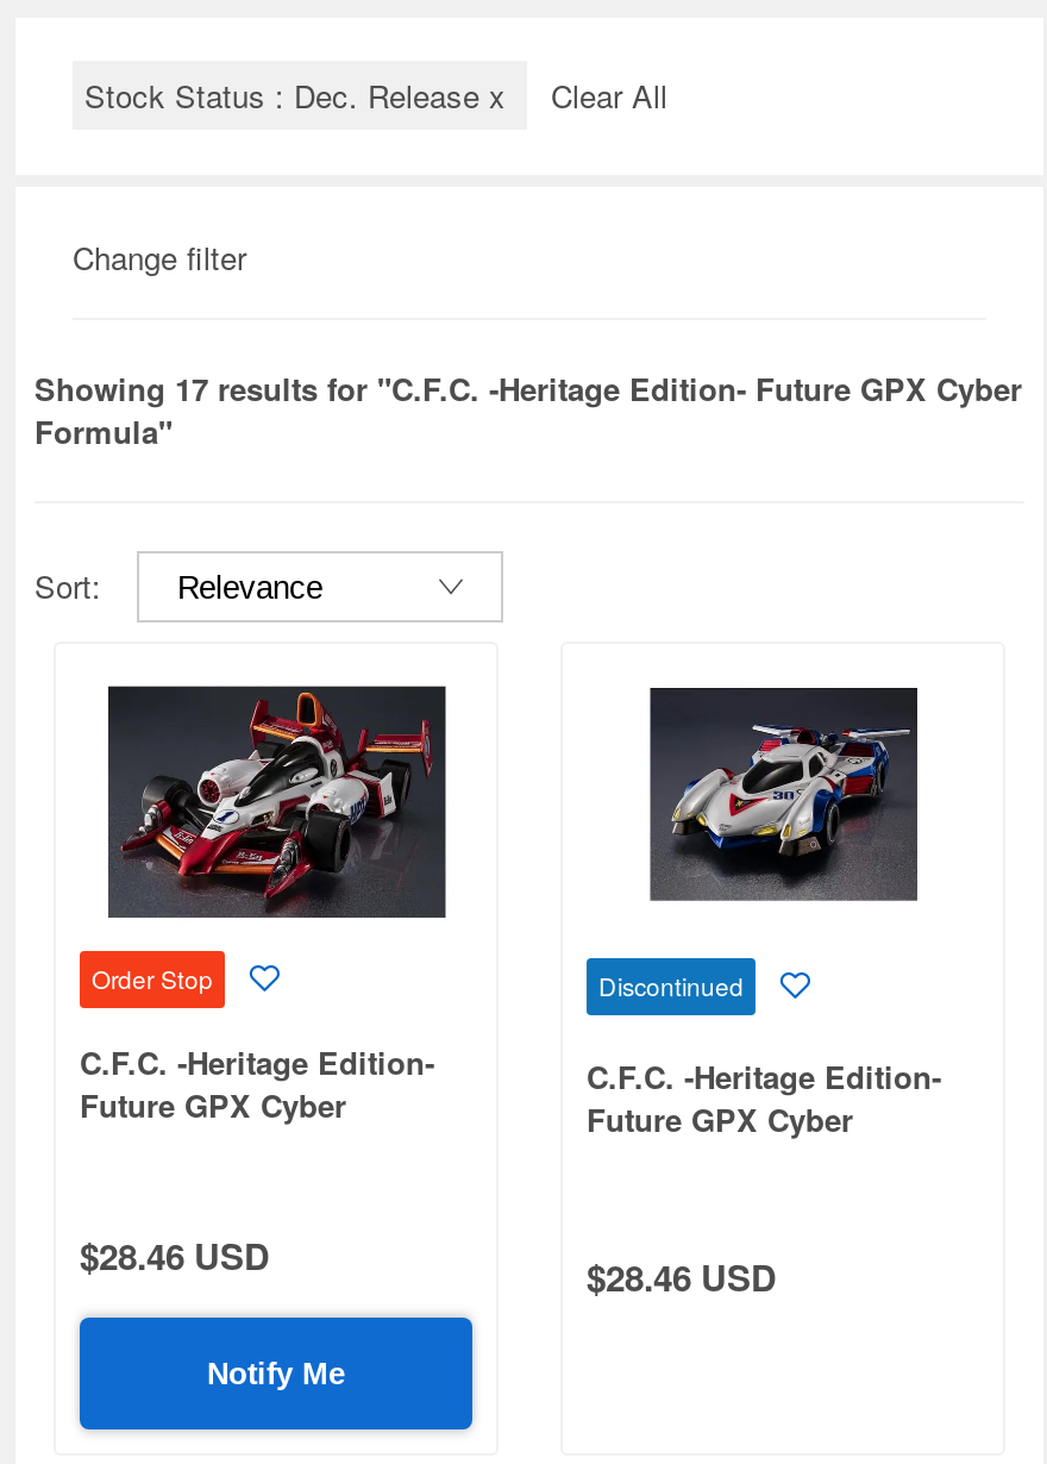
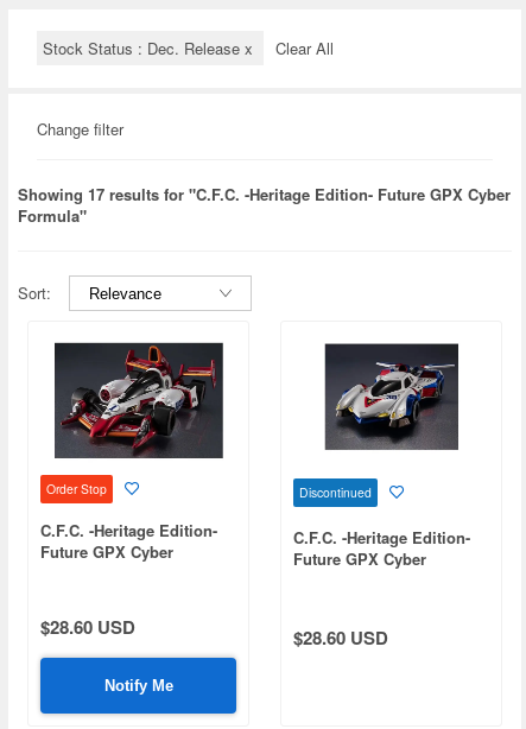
- $28.46 USD
+ $28.60 USD

- $28.46 USD
+ $28.60 USD
